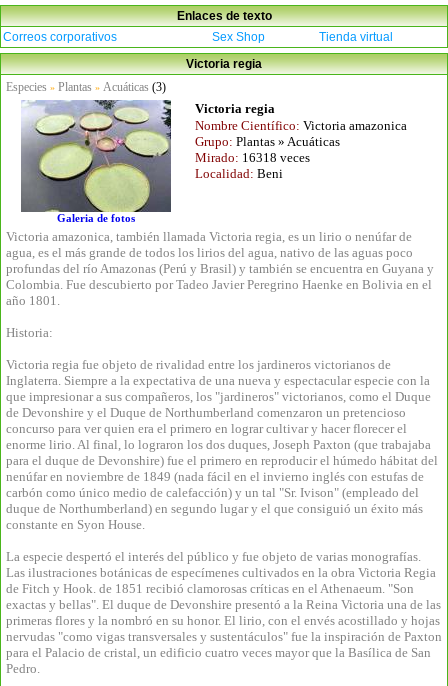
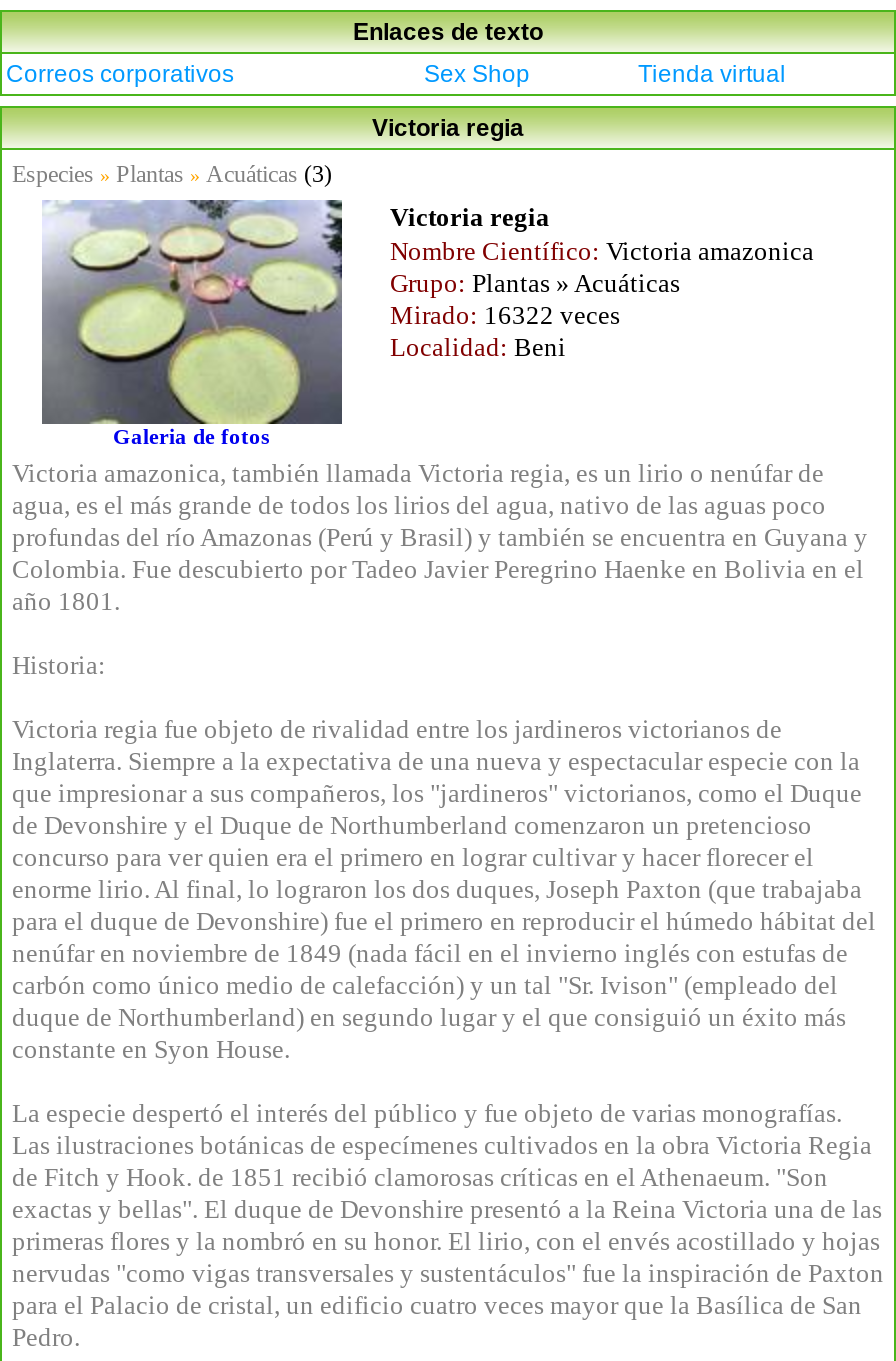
- Mirado: 16318 veces
+ Mirado: 16322 veces
